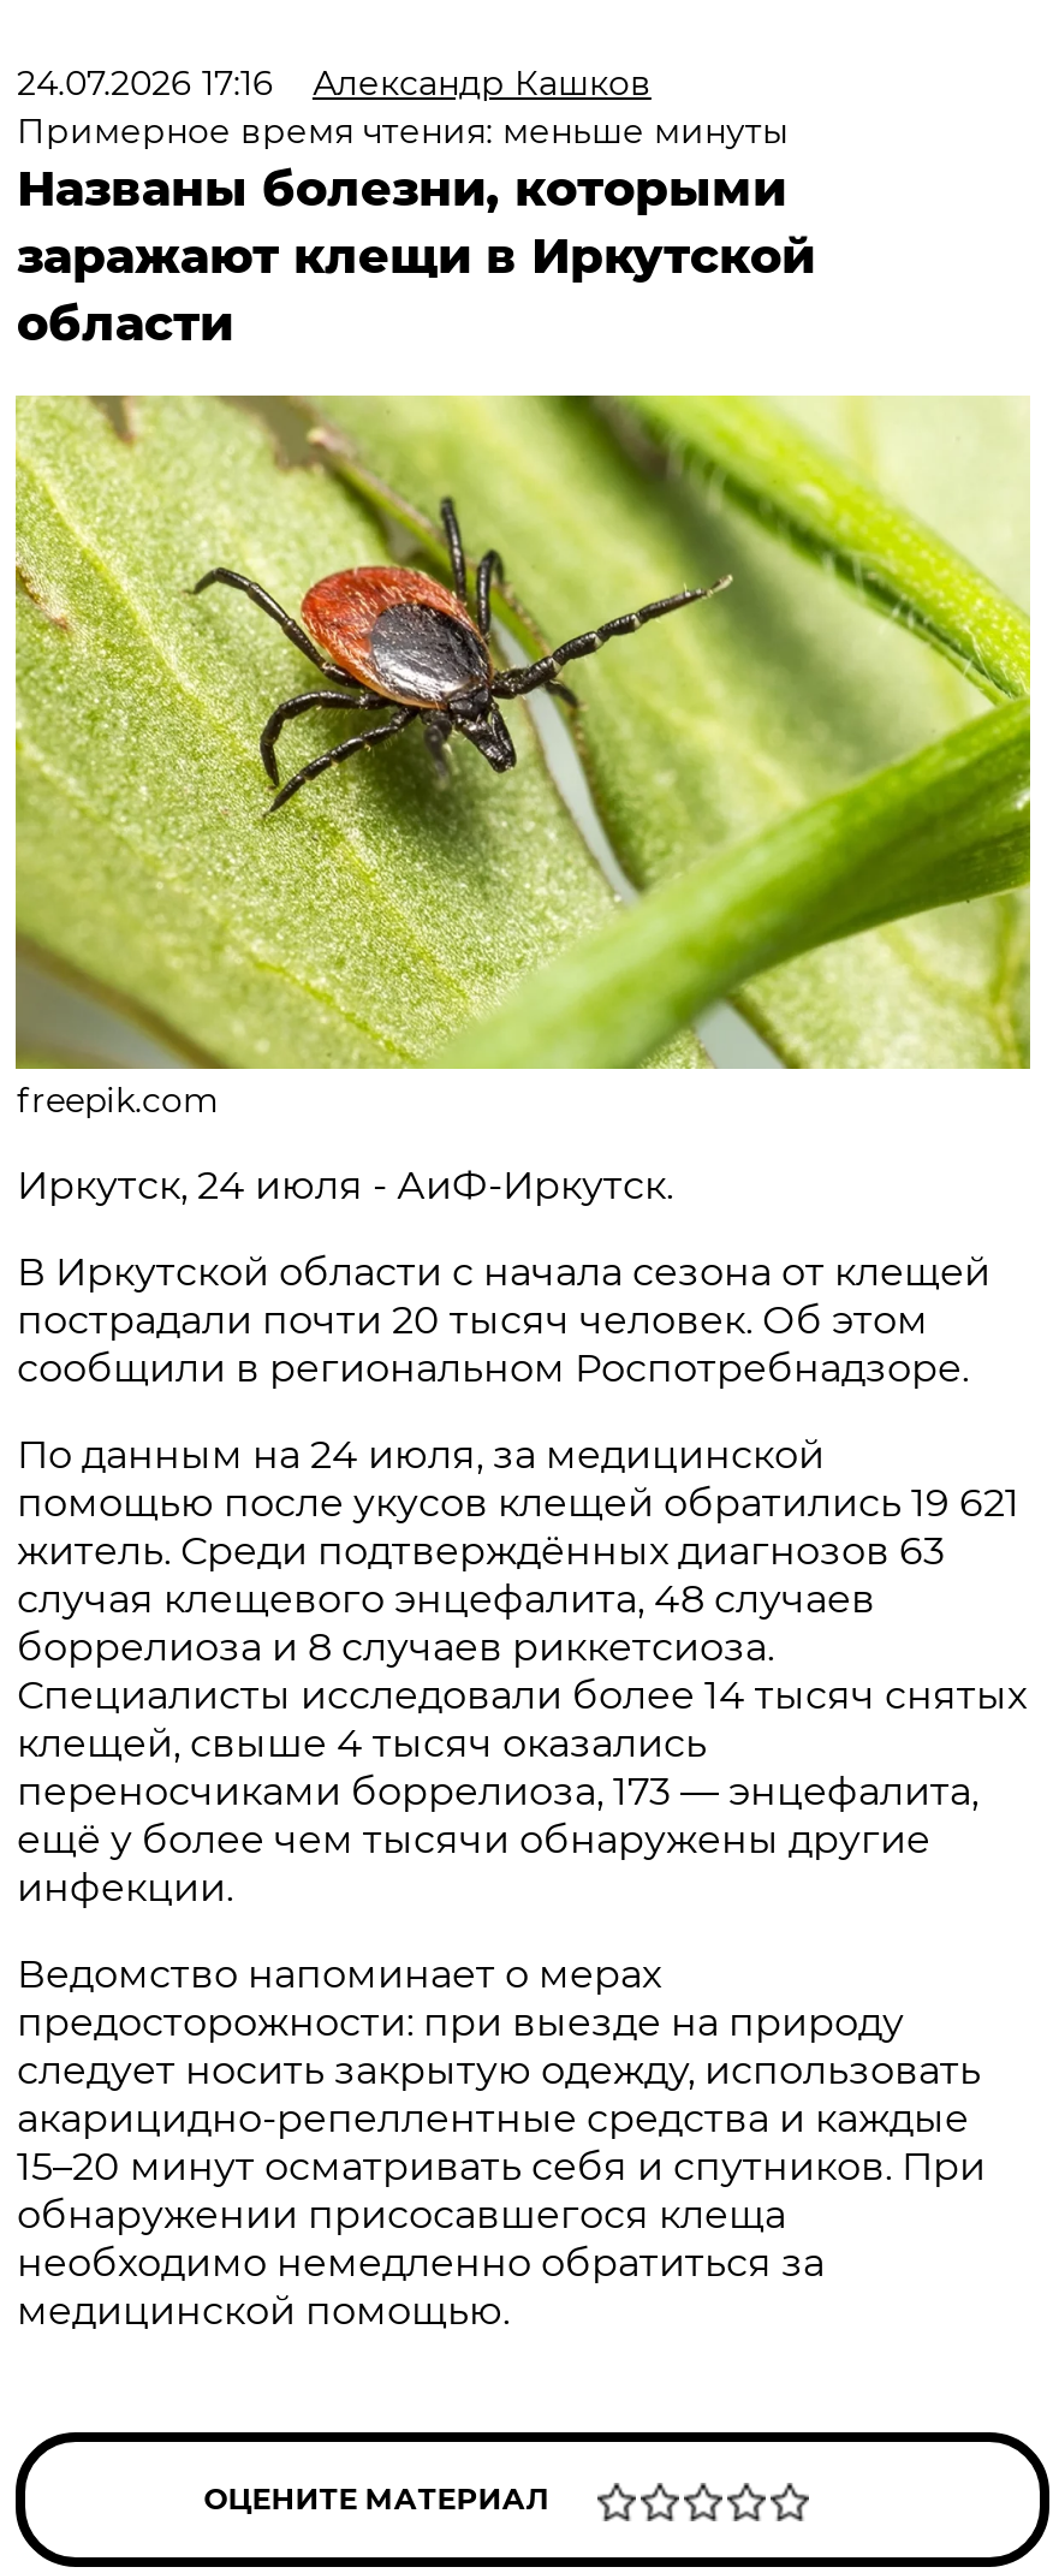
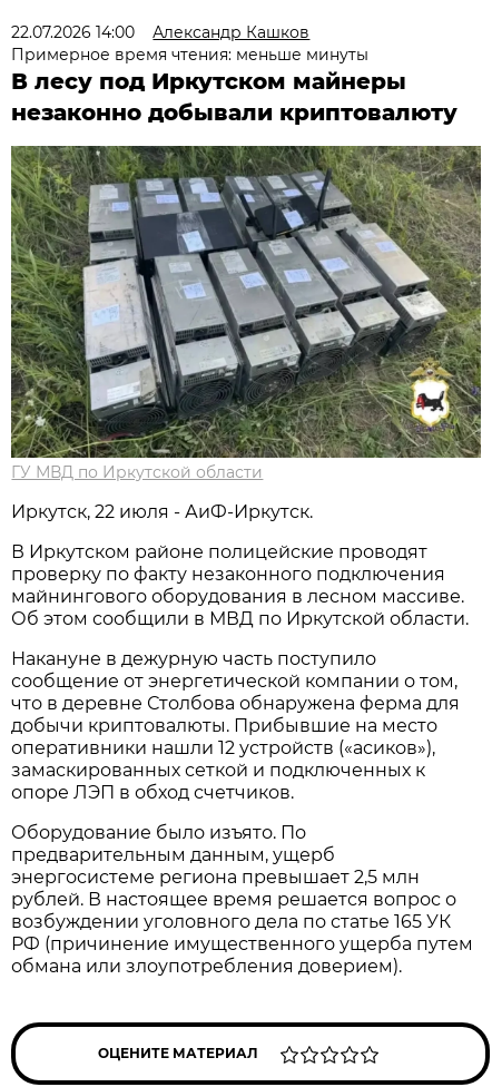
- 24.07.2026 17:16 Александр Кашков
+ 22.07.2026 14:00 Александр Кашков

- Названы болезни, которыми
- заражают клещи в Иркутской
- области
+ В лесу под Иркутском майнеры
+ незаконно добывали криптовалюту

- [image]
- freepik.com
+ [image]
+ ГУ МВД по Иркутской области

- Иркутск, 24 июля - АиФ-Иркутск.
+ Иркутск, 22 июля - АиФ-Иркутск.

- В Иркутской области с начала сезона от клещей
- пострадали почти 20 тысяч человек. Об этом
- сообщили в региональном Роспотребнадзоре.
+ В Иркутском районе полицейские проводят
+ проверку по факту незаконного подключения
+ майнингового оборудования в лесном массиве.
+ Об этом сообщили в МВД по Иркутской области.

- По данным на 24 июля, за медицинской
- помощью после укусов клещей обратились 19 621
- житель. Среди подтверждённых диагнозов 63
- случая клещевого энцефалита, 48 случаев
- боррелиоза и 8 случаев риккетсиоза.
- Специалисты исследовали более 14 тысяч снятых
- клещей, свыше 4 тысяч оказались
- переносчиками боррелиоза, 173 — энцефалита,
- ещё у более чем тысячи обнаружены другие
- инфекции.
+ Накануне в дежурную часть поступило
+ сообщение от энергетической компании о том,
+ что в деревне Столбова обнаружена ферма для
+ добычи криптовалюты. Прибывшие на место
+ оперативники нашли 12 устройств («асиков»),
+ замаскированных сеткой и подключенных к
+ опоре ЛЭП в обход счетчиков.

- Ведомство напоминает о мерах
- предосторожности: при выезде на природу
- следует носить закрытую одежду, использовать
- акарицидно-репеллентные средства и каждые
- 15–20 минут осматривать себя и спутников. При
- обнаружении присосавшегося клеща
- необходимо немедленно обратиться за
- медицинской помощью.
+ Оборудование было изъято. По
+ предварительным данным, ущерб
+ энергосистеме региона превышает 2,5 млн
+ рублей. В настоящее время решается вопрос о
+ возбуждении уголовного дела по статье 165 УК
+ РФ (причинение имущественного ущерба путем
+ обмана или злоупотребления доверием).
